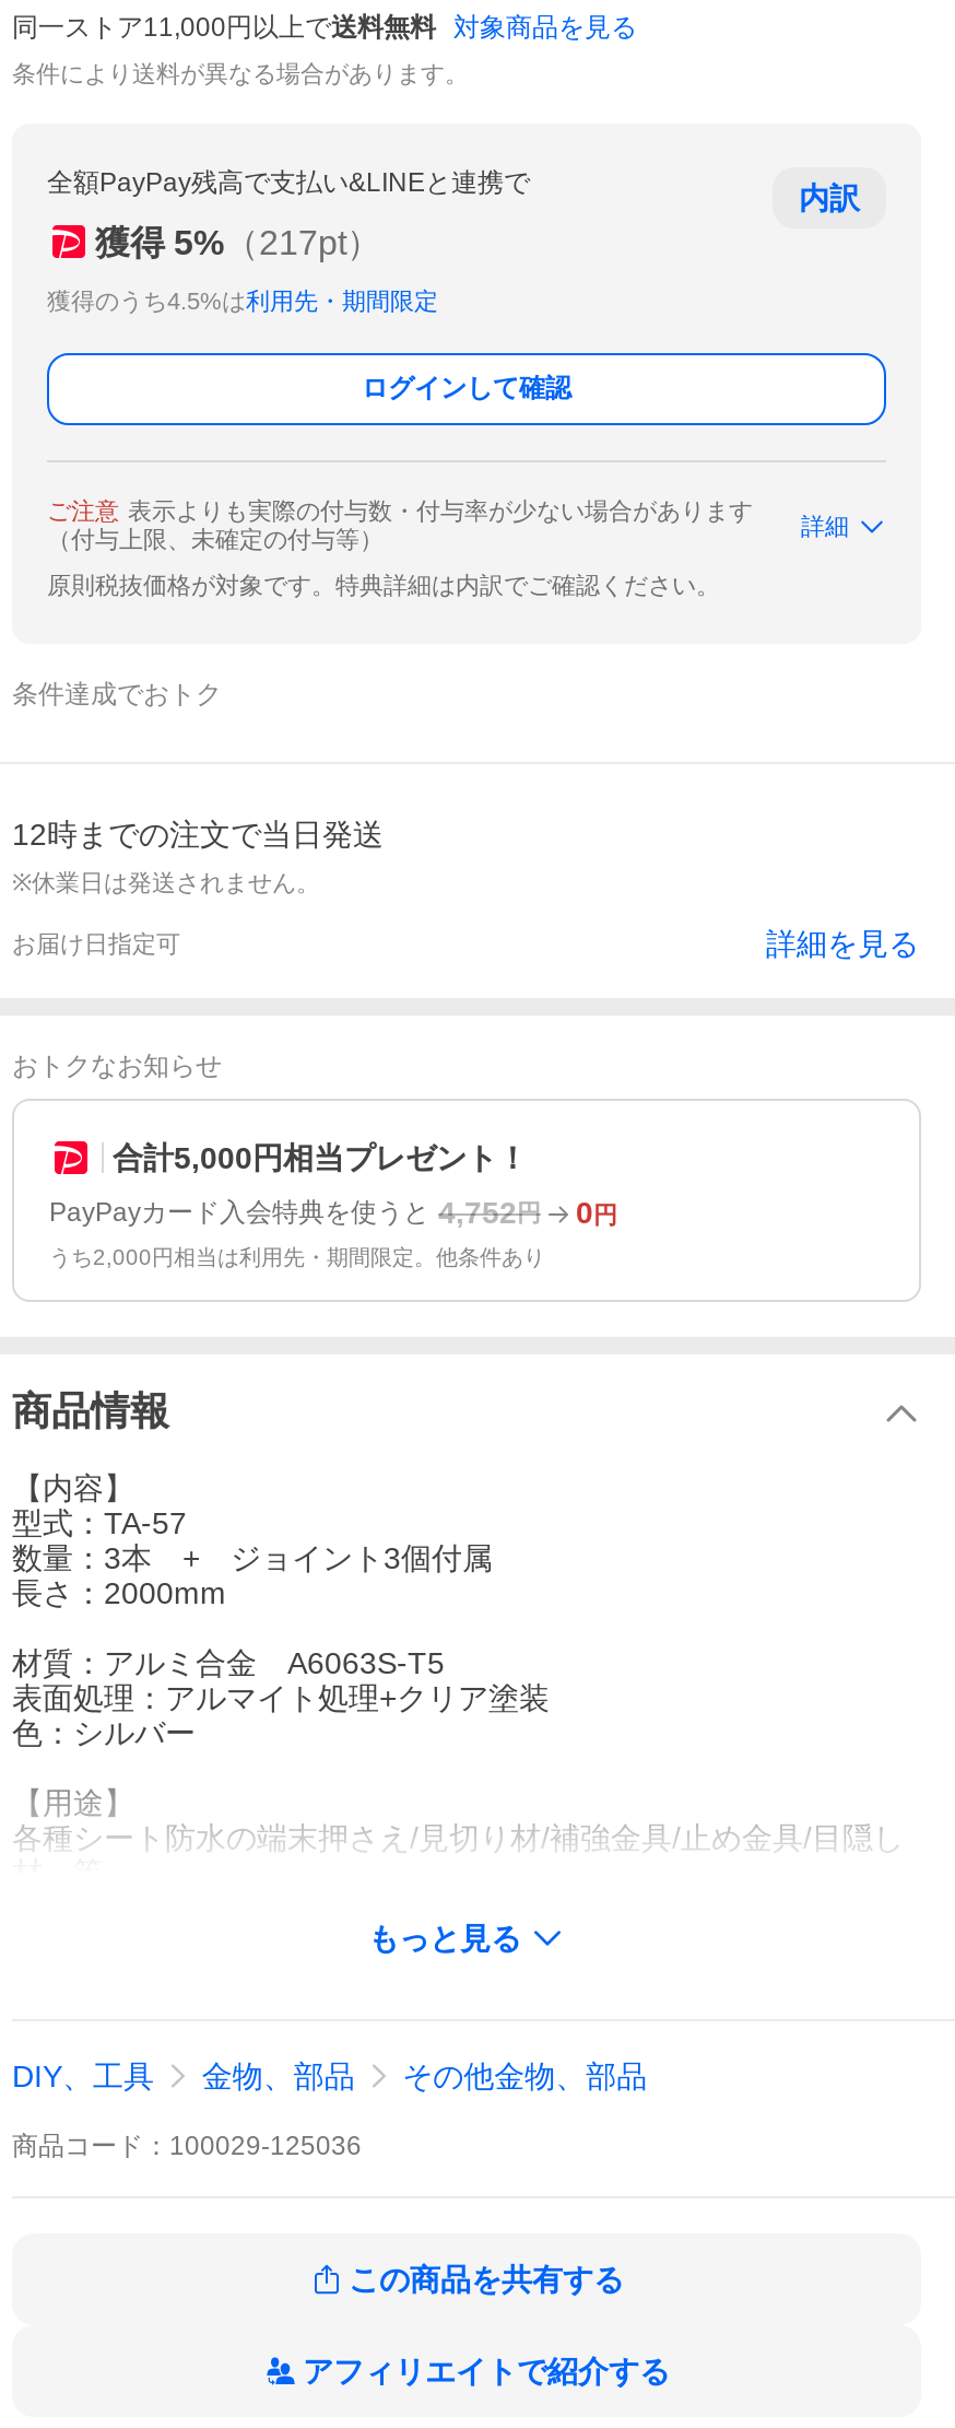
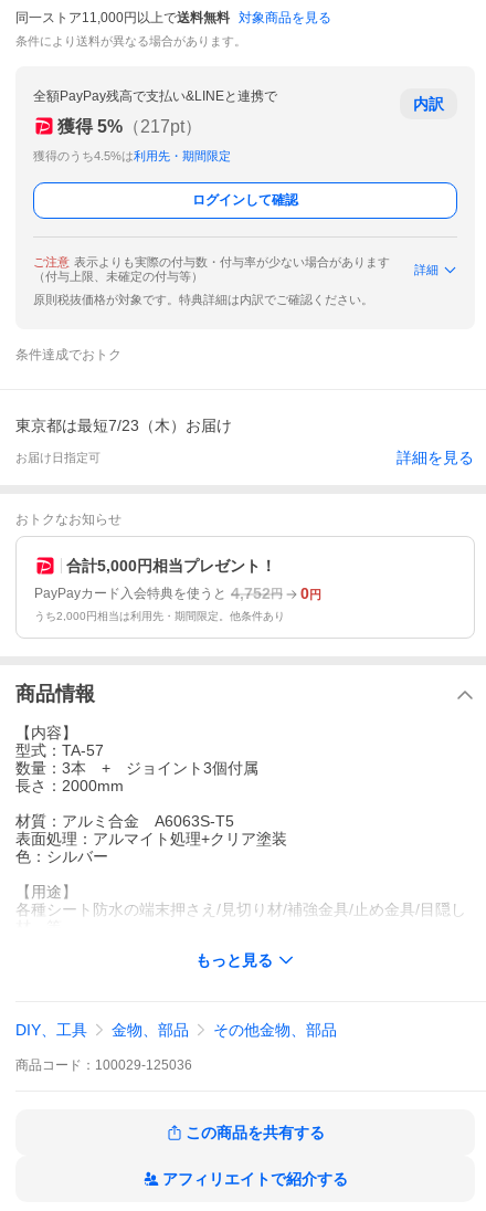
- 12時までの注文で当日発送
- ※休業日は発送されません。
+ 東京都は最短7/23（木）お届け
